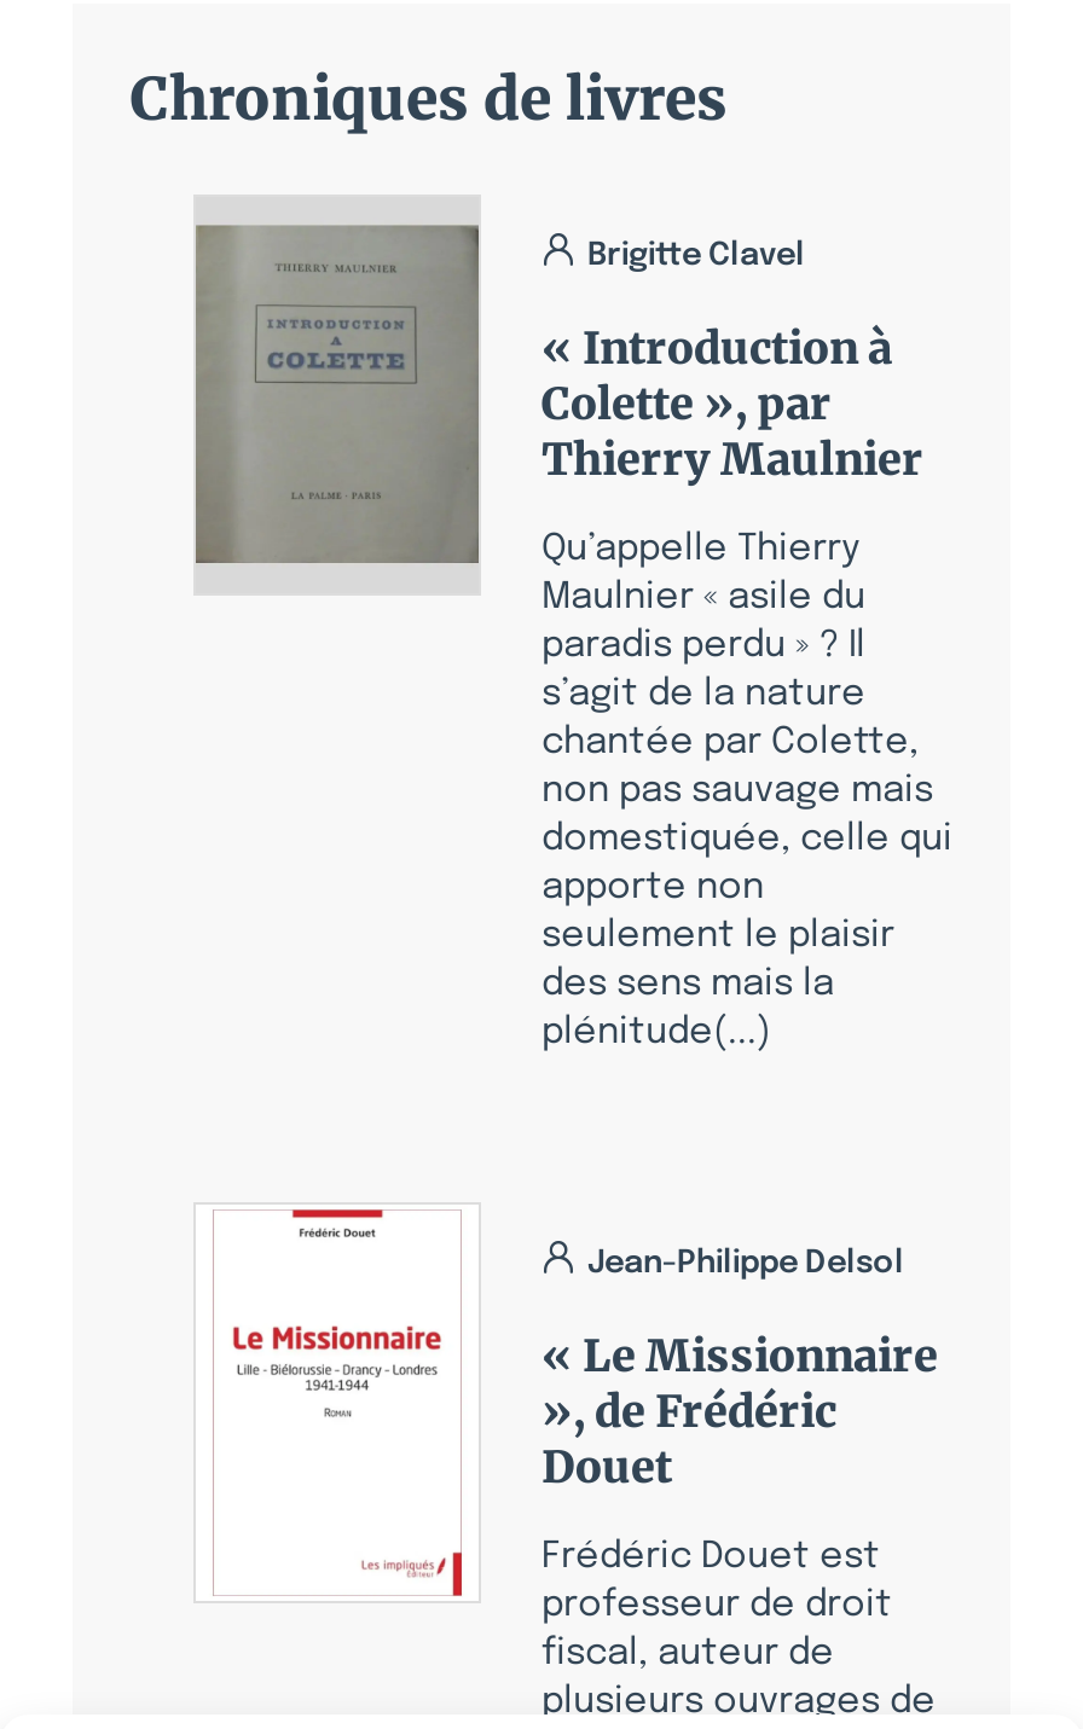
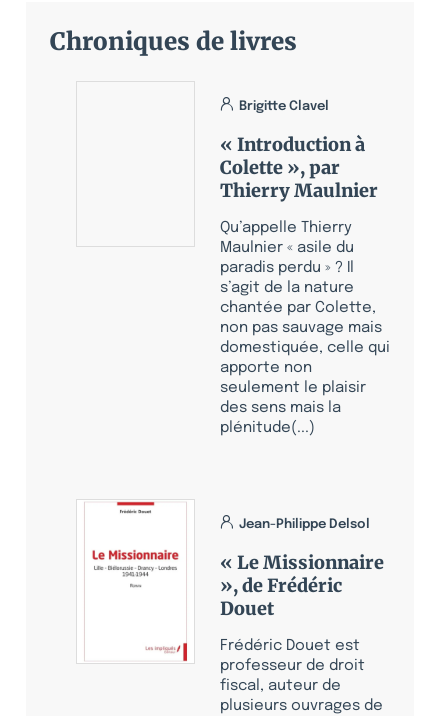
- [image]
